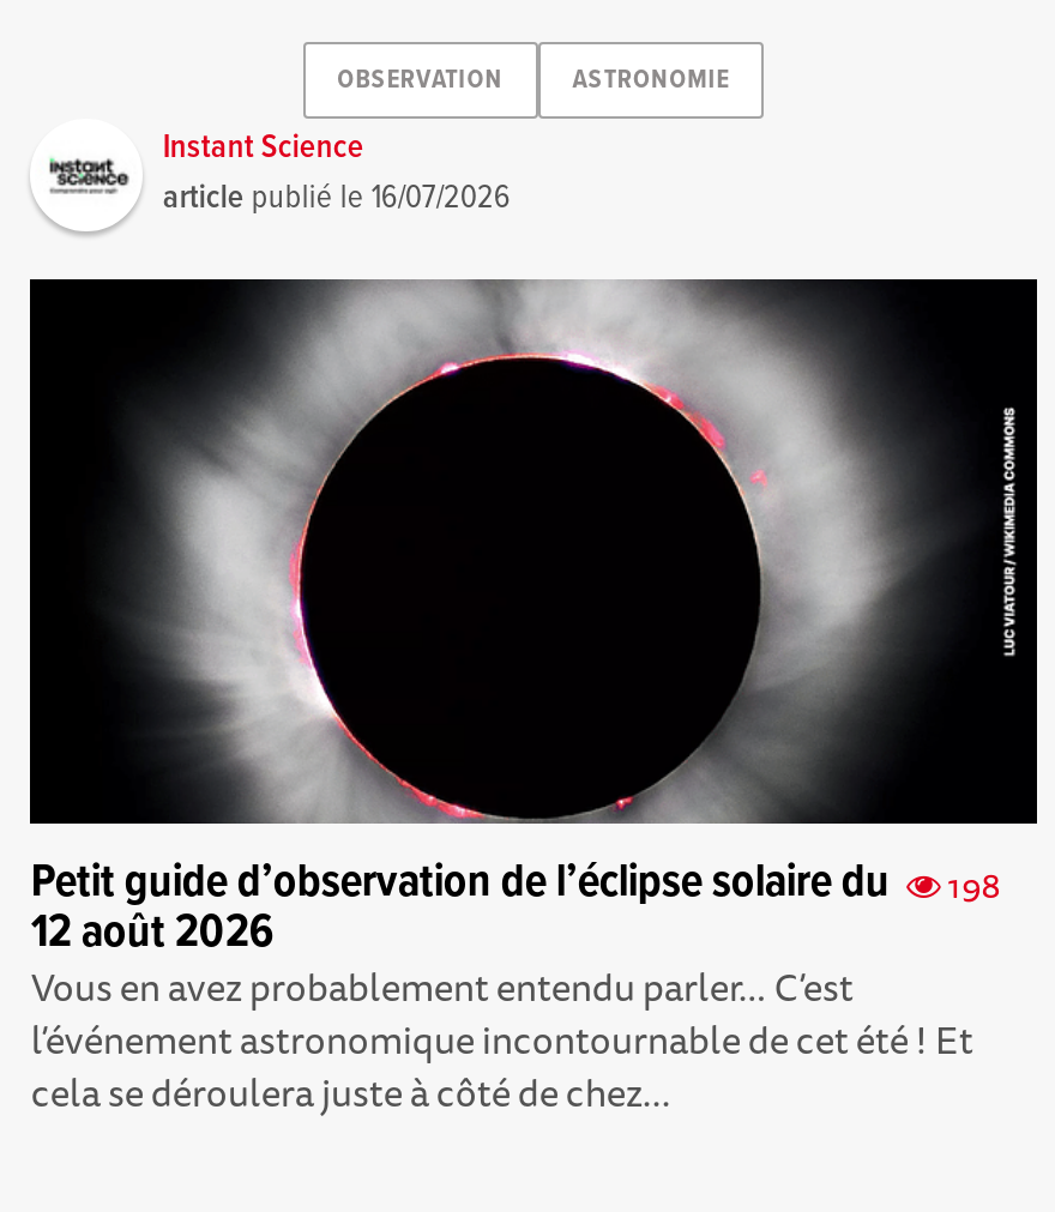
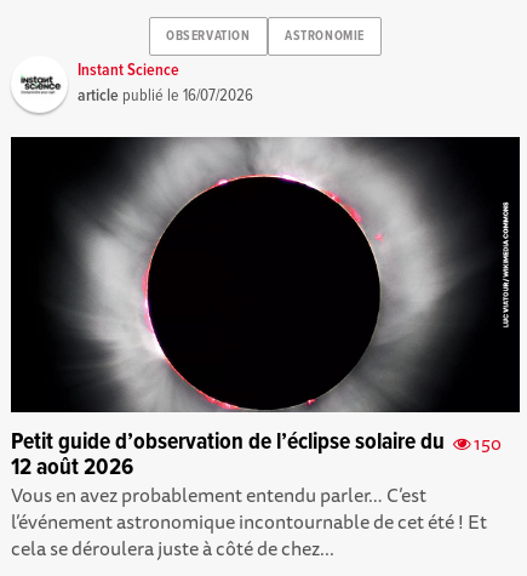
- Petit guide d’observation de l’éclipse solaire du 198
+ Petit guide d’observation de l’éclipse solaire du 150
